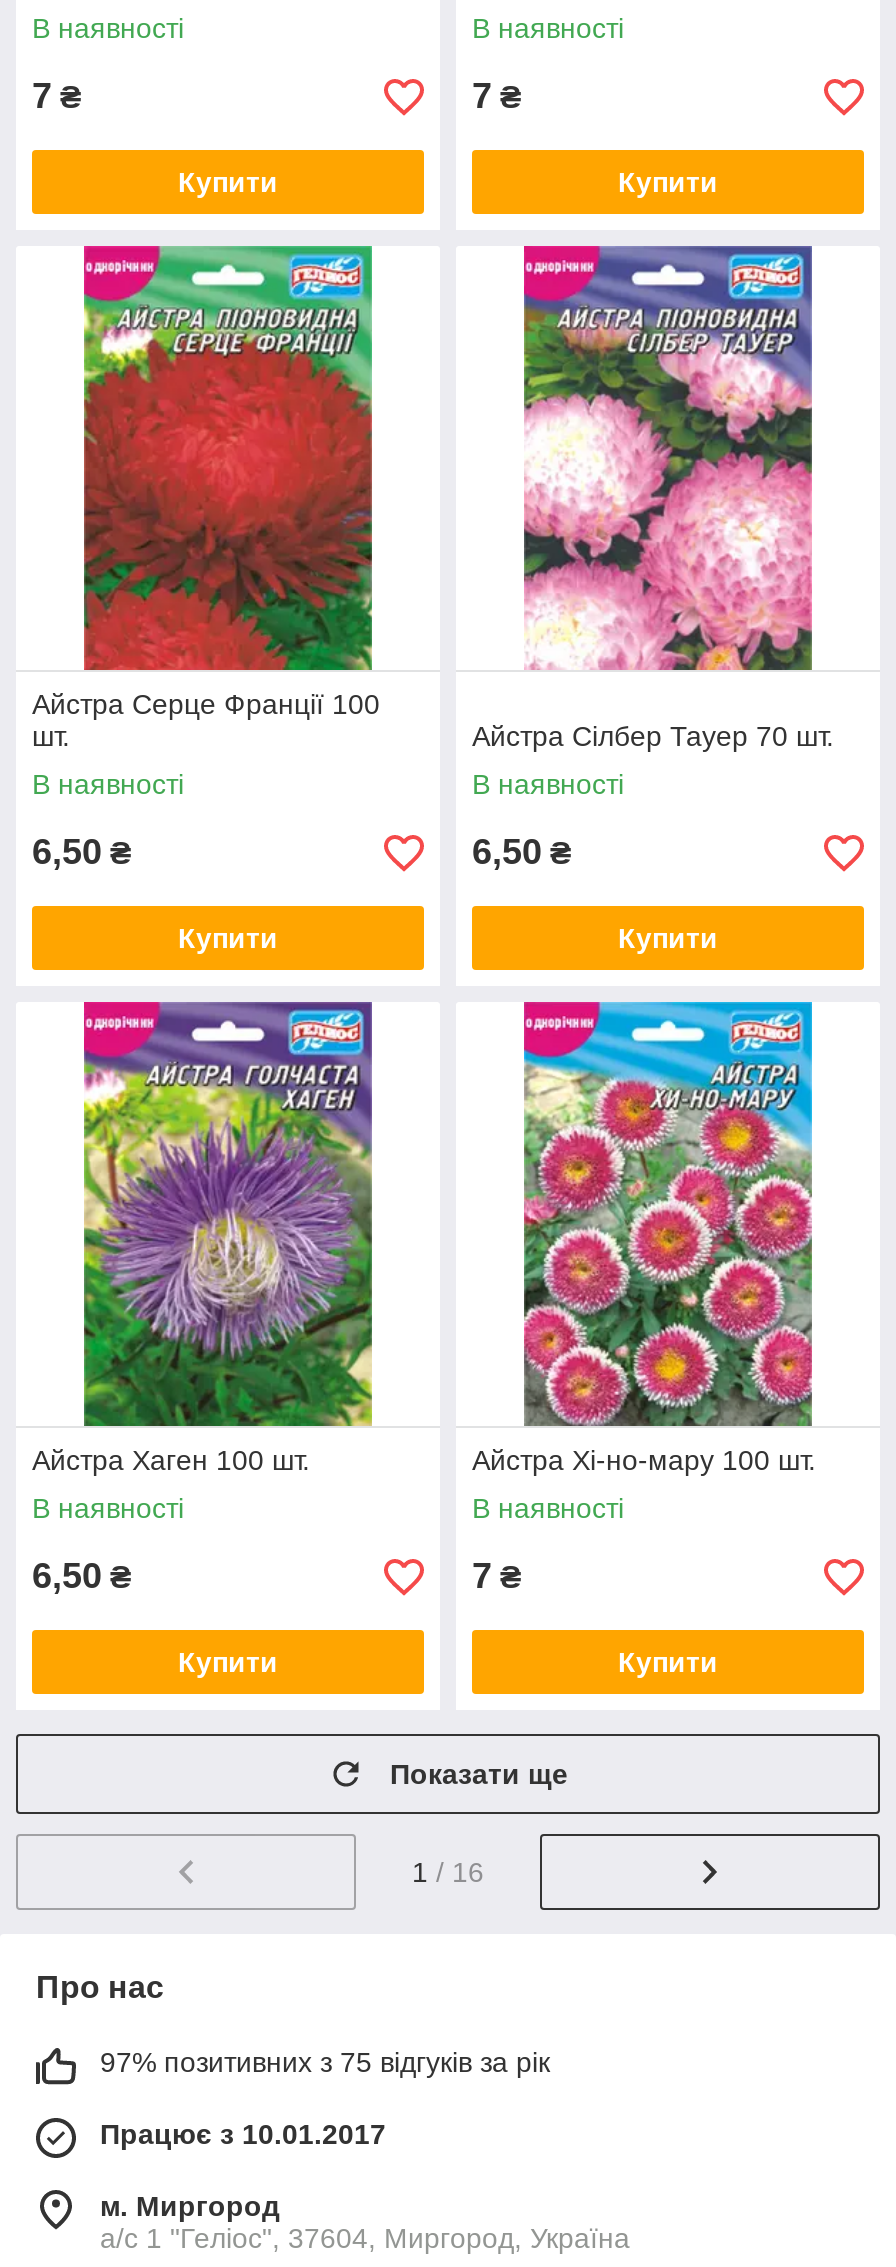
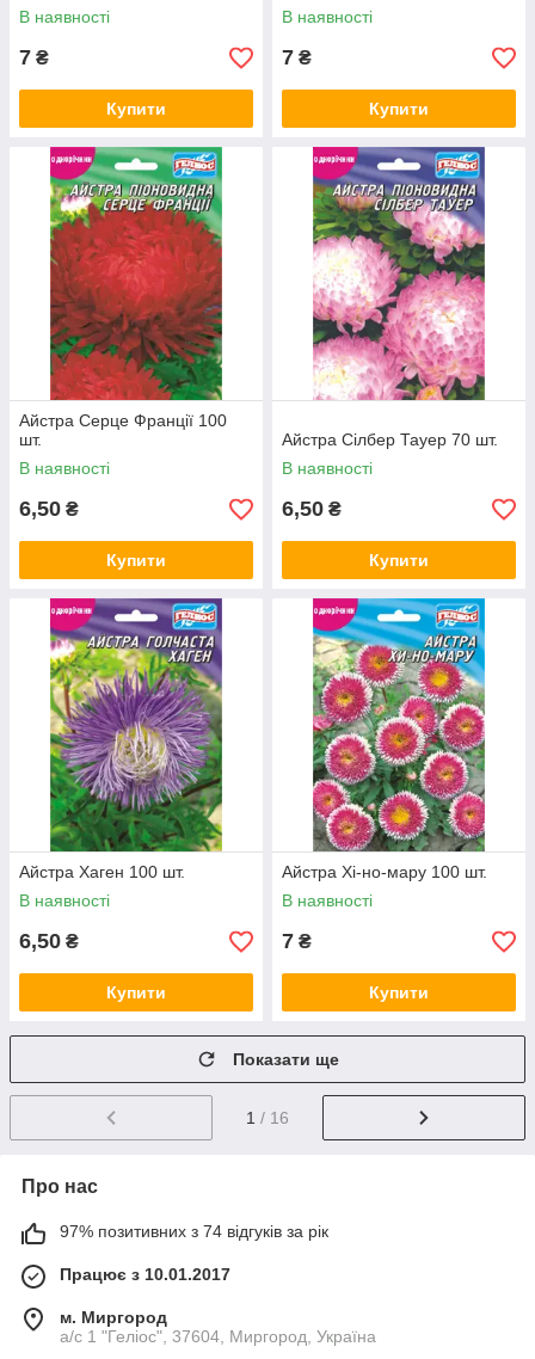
- 97% позитивних з 75 відгуків за рік
+ 97% позитивних з 74 відгуків за рік
